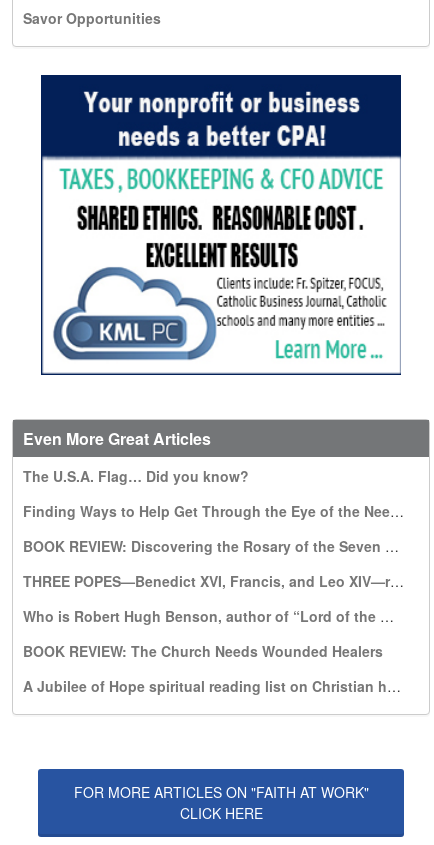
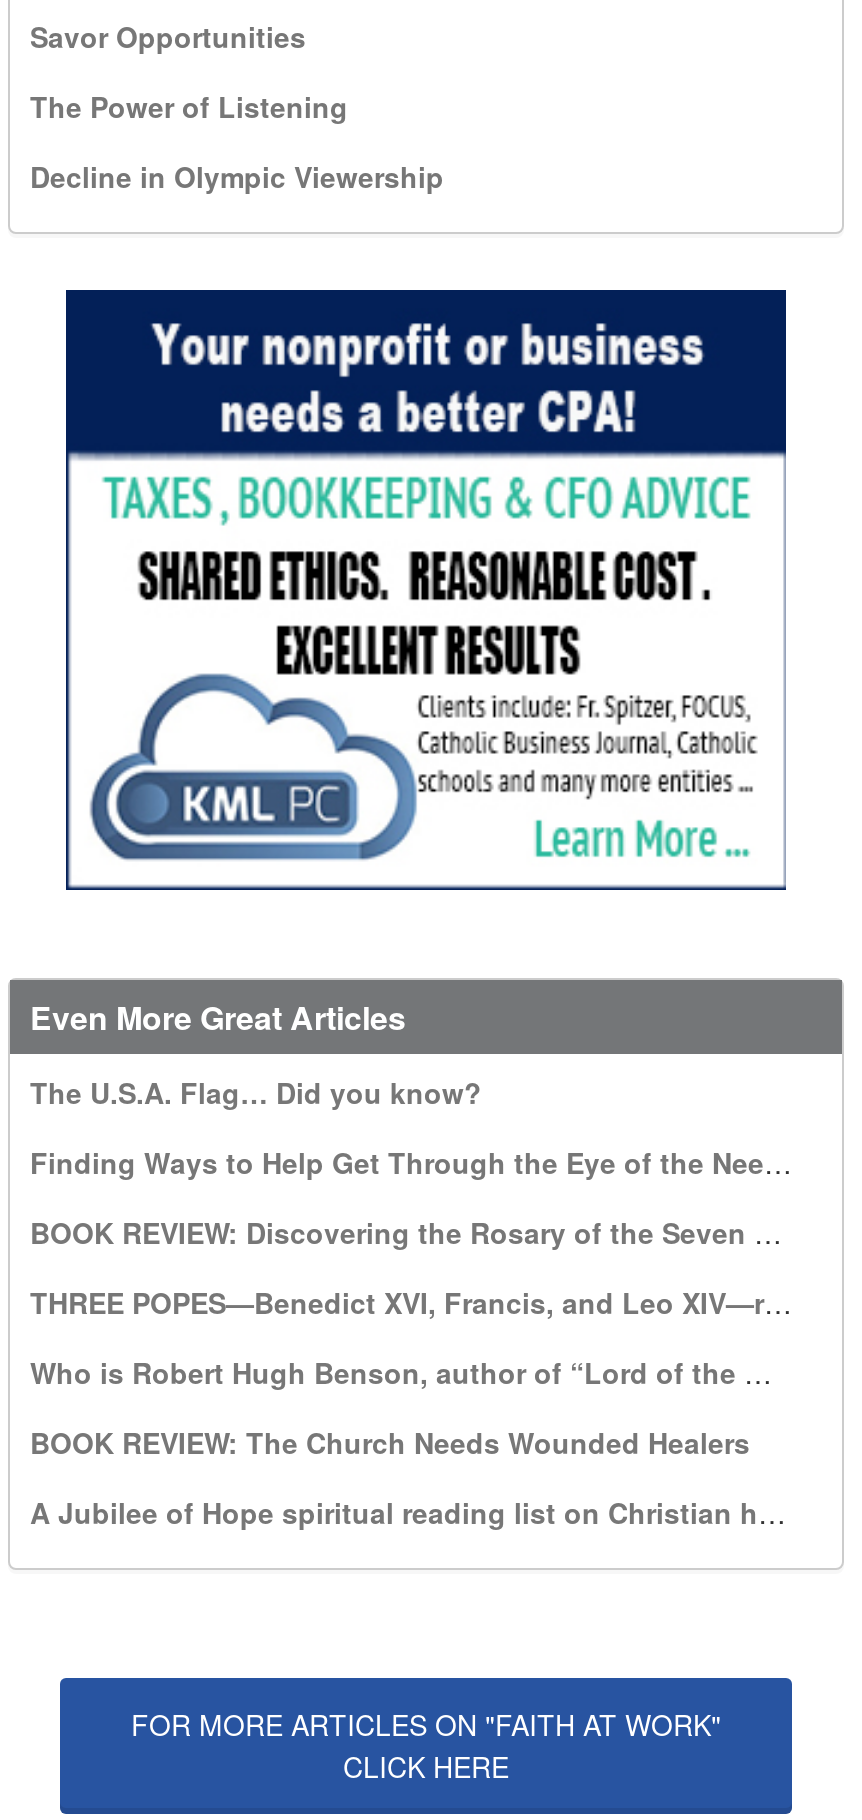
+ The Power of Listening
+ Decline in Olympic Viewership
